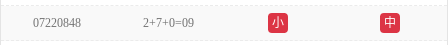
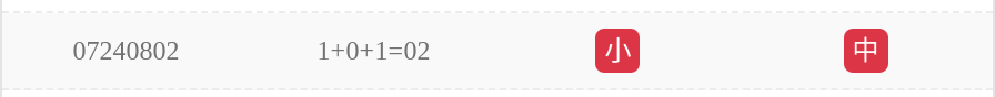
- 07220848
+ 07240802

- 2+7+0=09
+ 1+0+1=02
